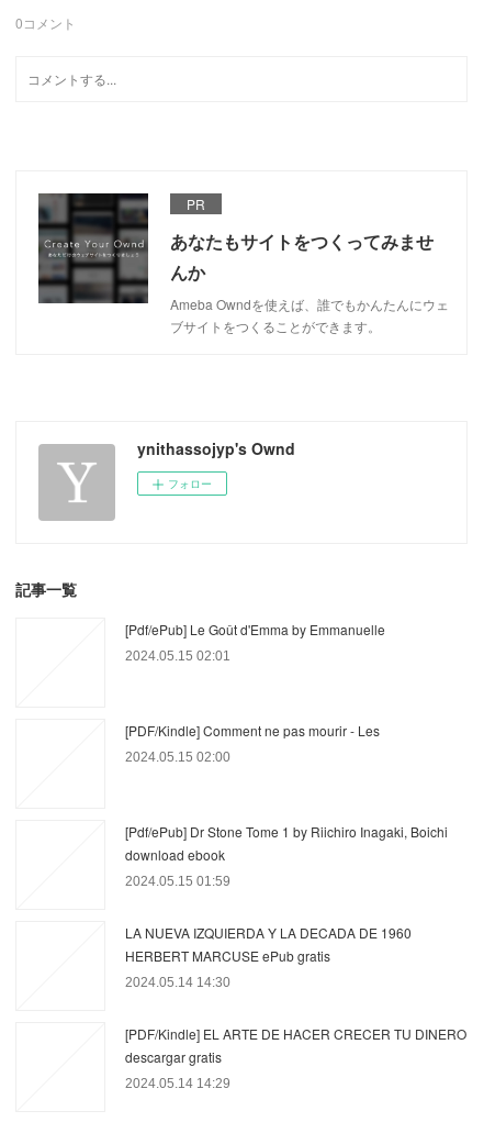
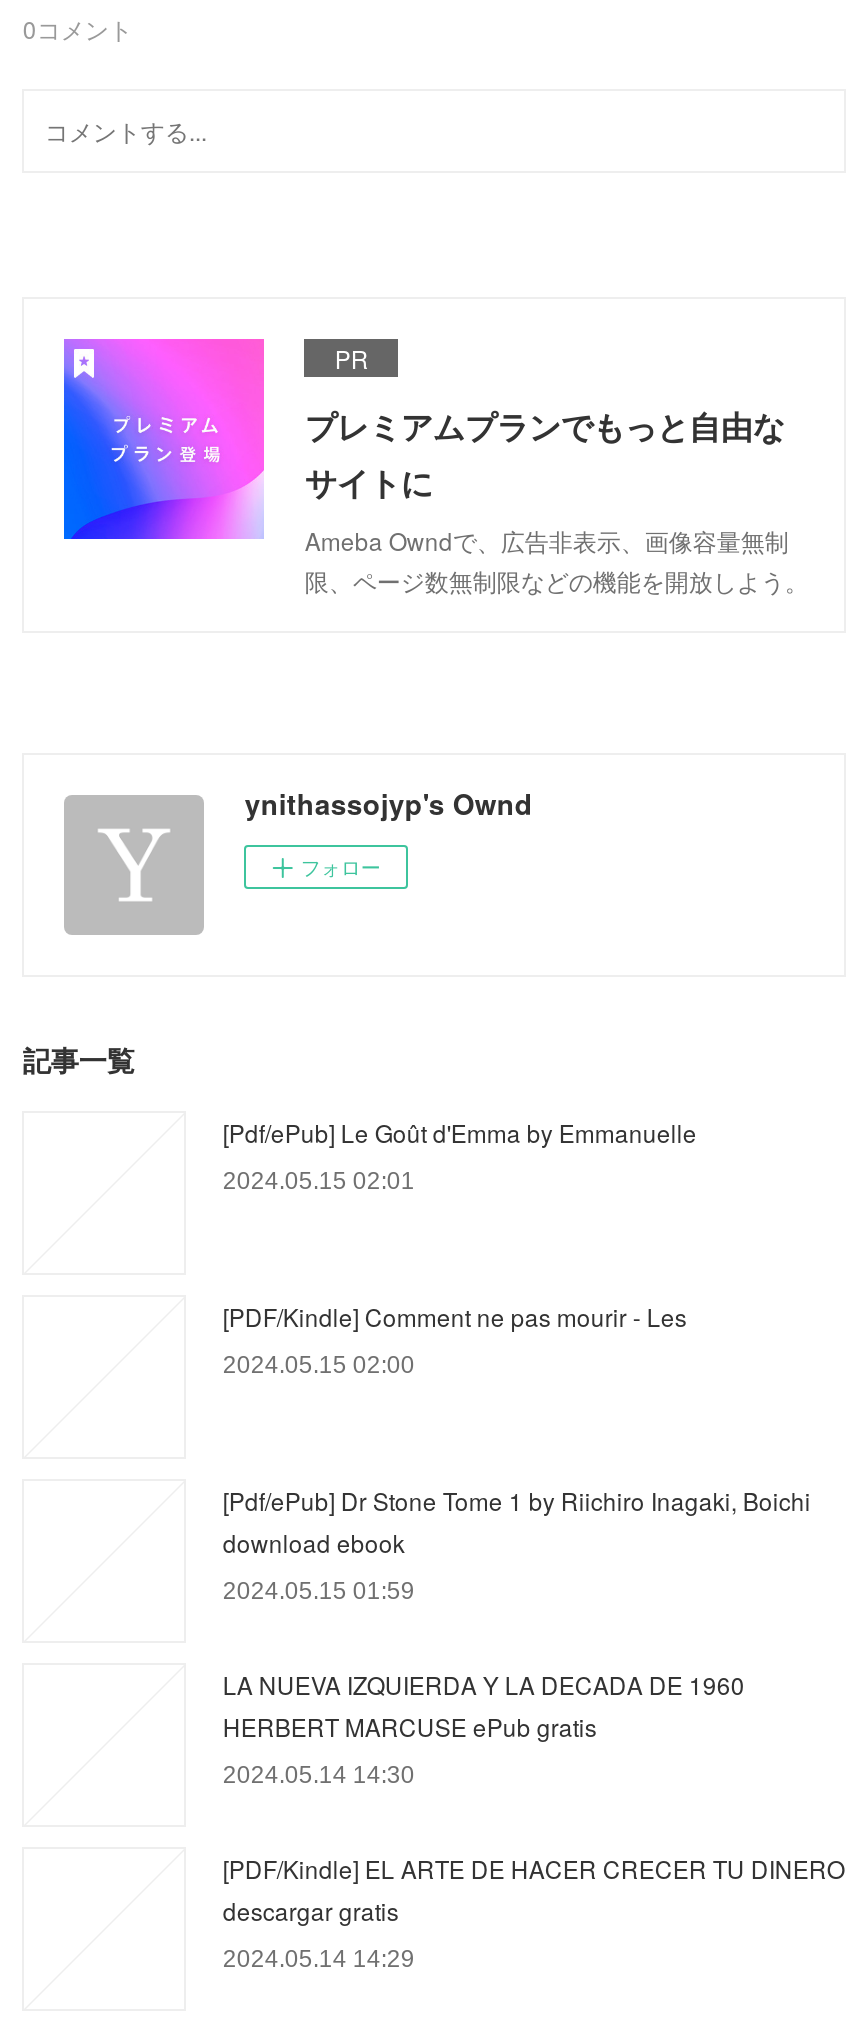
- [image]
- あなたもサイトをつくってみませ
- んか
- Ameba Owndを使えば、誰でもかんたんにウェ
- ブサイトをつくることができます。
+ [image]
+ プレミアムプランでもっと自由な
+ サイトに
+ Ameba Owndで、広告非表示、画像容量無制
+ 限、ページ数無制限などの機能を開放しよう。
